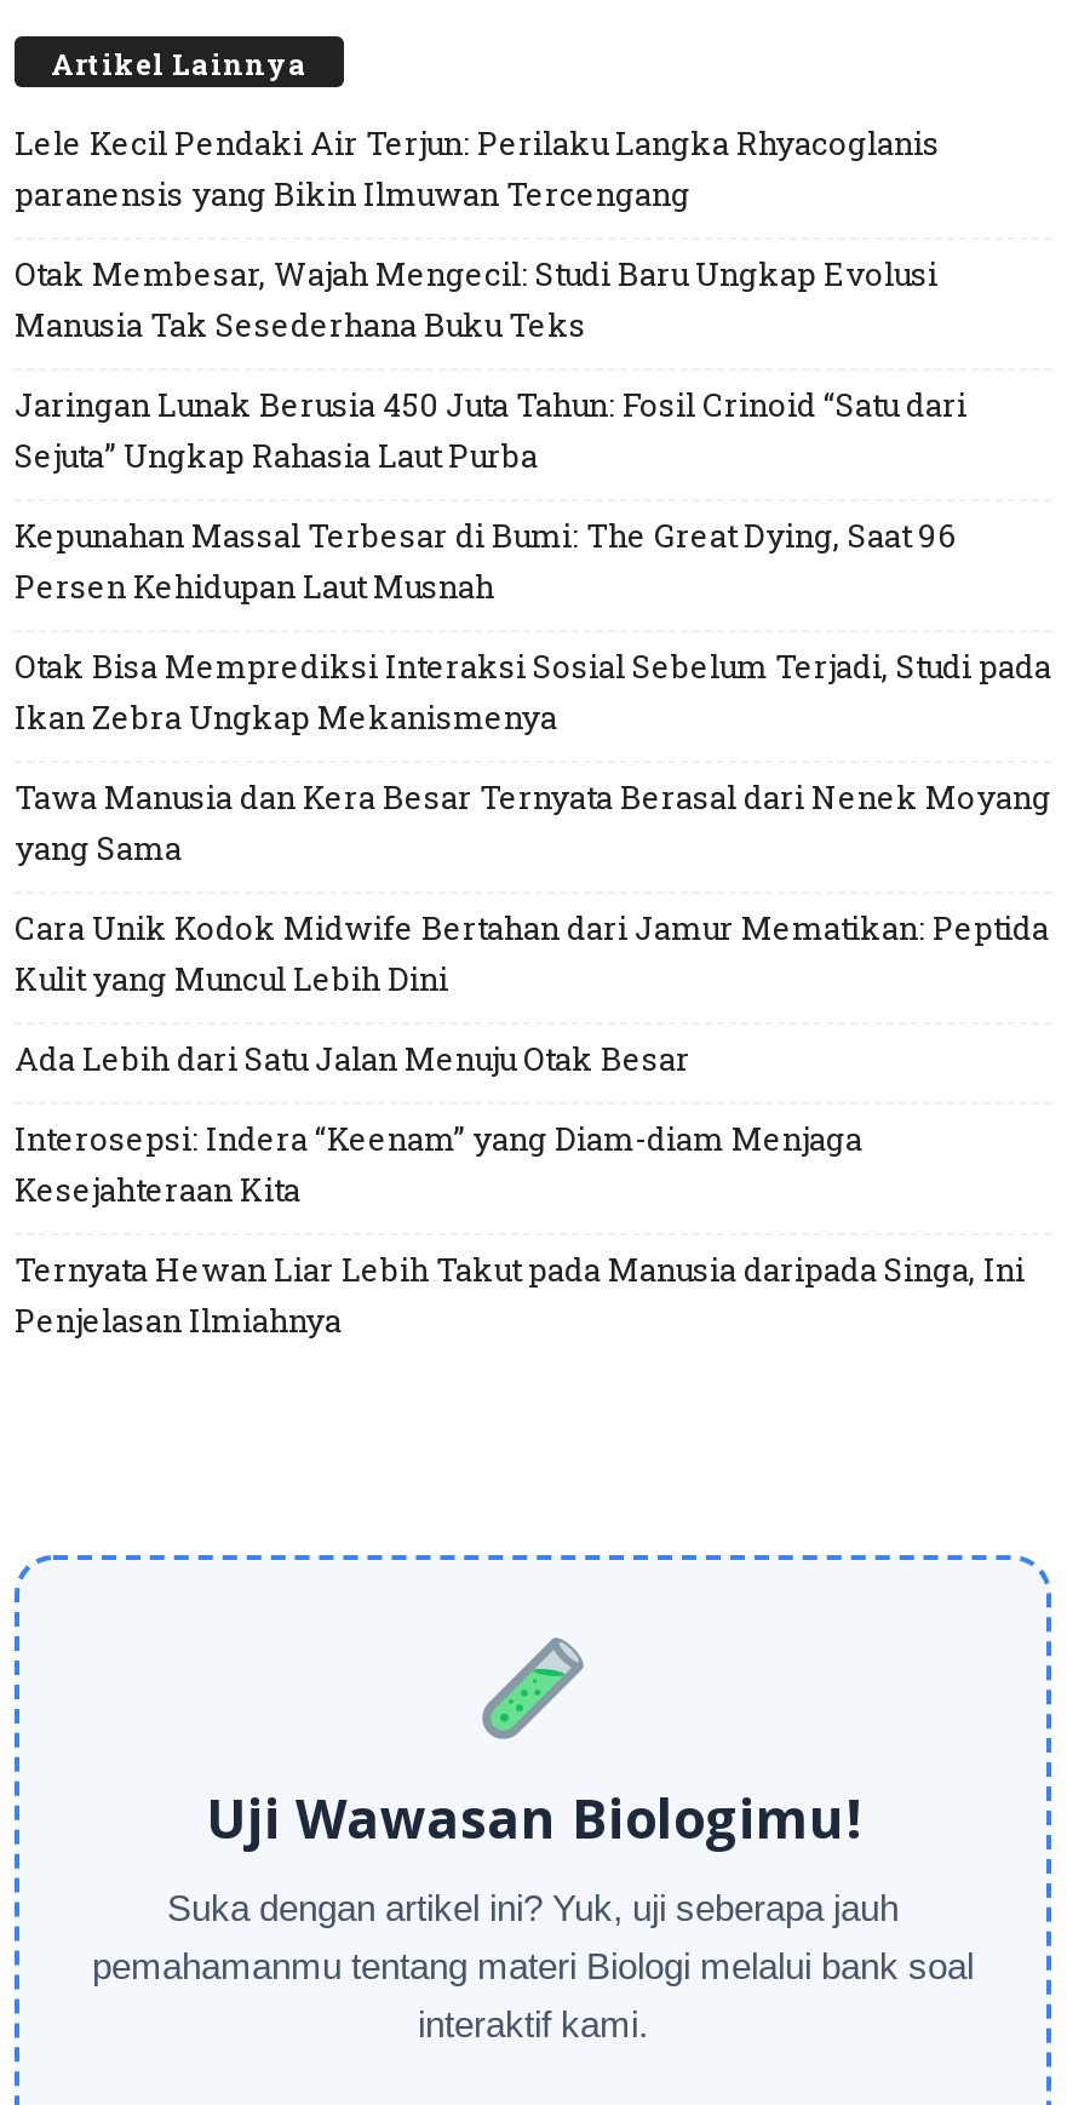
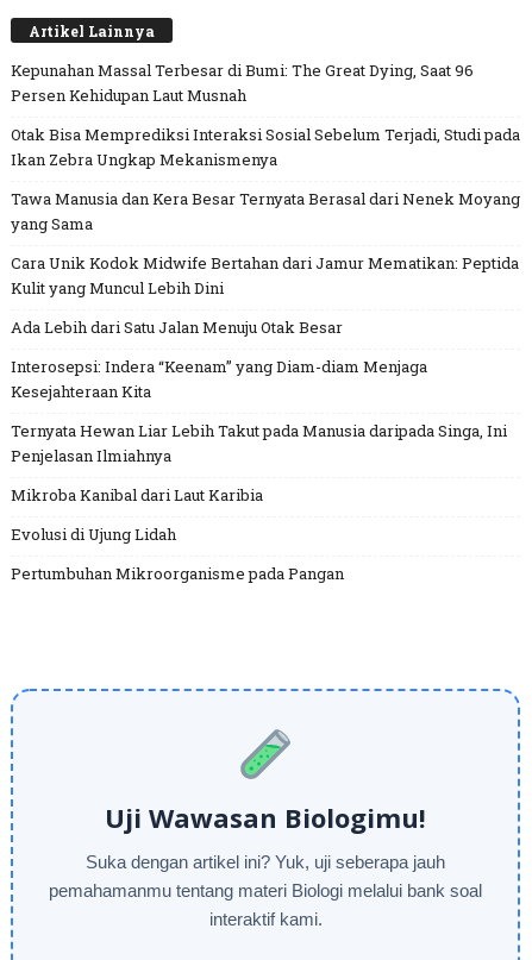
- Lele Kecil Pendaki Air Terjun: Perilaku Langka Rhyacoglanis
- paranensis yang Bikin Ilmuwan Tercengang
- Otak Membesar, Wajah Mengecil: Studi Baru Ungkap Evolusi
- Manusia Tak Sesederhana Buku Teks
- Jaringan Lunak Berusia 450 Juta Tahun: Fosil Crinoid “Satu dari
- Sejuta” Ungkap Rahasia Laut Purba

moved up: Kepunahan Massal Terbesar di Bumi: The Great Dying, Saat 96 | Persen Kehidupan Laut Musnah | Otak Bisa Memprediksi Interaksi Sosial Sebelum Terjadi, Studi pada | ... | Ternyata Hewan Liar Lebih Takut pada Manusia daripada Singa, Ini | Penjelasan Ilmiahnya

+ Mikroba Kanibal dari Laut Karibia
+ Evolusi di Ujung Lidah
+ Pertumbuhan Mikroorganisme pada Pangan
